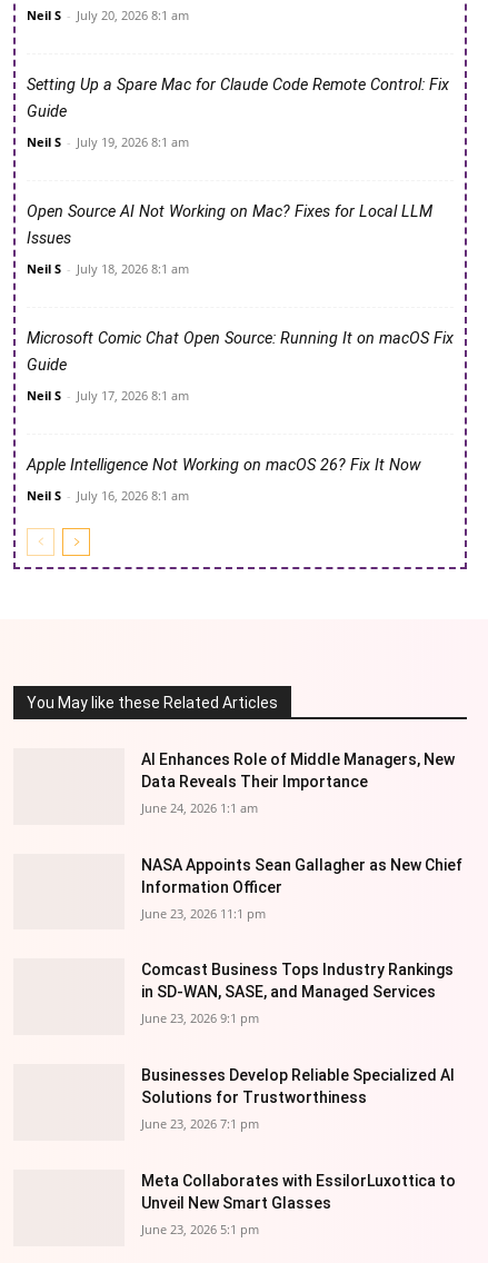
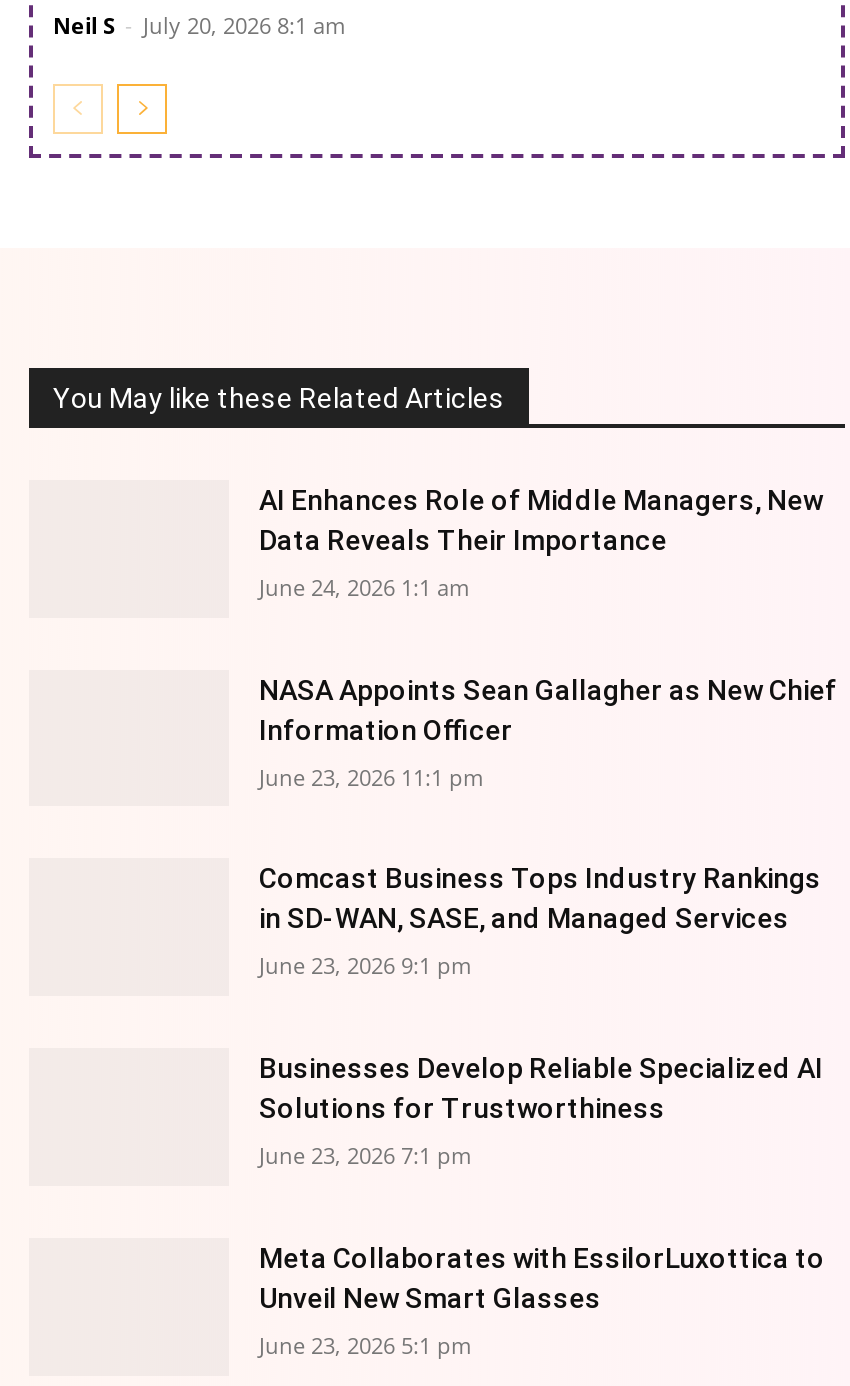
- Setting Up a Spare Mac for Claude Code Remote Control: Fix
- Guide
- Neil S - July 19, 2026 8:1 am

- Open Source AI Not Working on Mac? Fixes for Local LLM
- Issues
- Neil S - July 18, 2026 8:1 am

- Microsoft Comic Chat Open Source: Running It on macOS Fix
- Guide
- Neil S - July 17, 2026 8:1 am

- Apple Intelligence Not Working on macOS 26? Fix It Now
- Neil S - July 16, 2026 8:1 am
